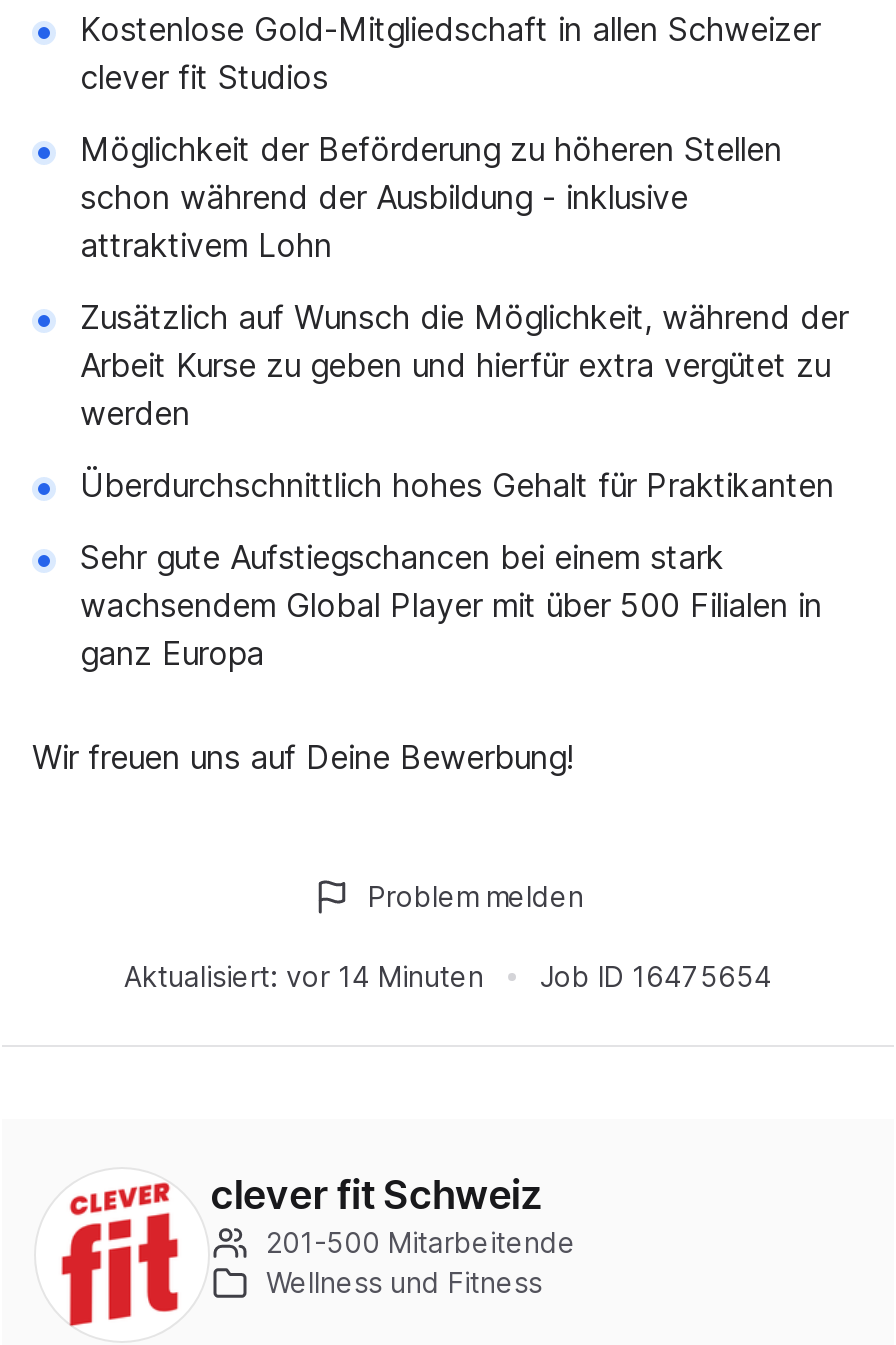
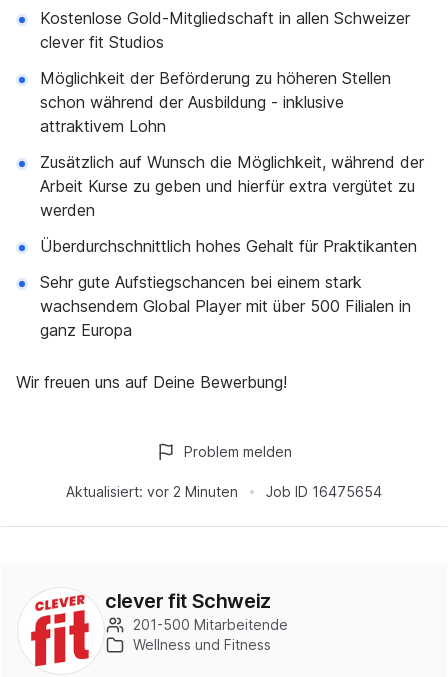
- Aktualisiert: vor 14 Minuten
+ Aktualisiert: vor 2 Minuten
